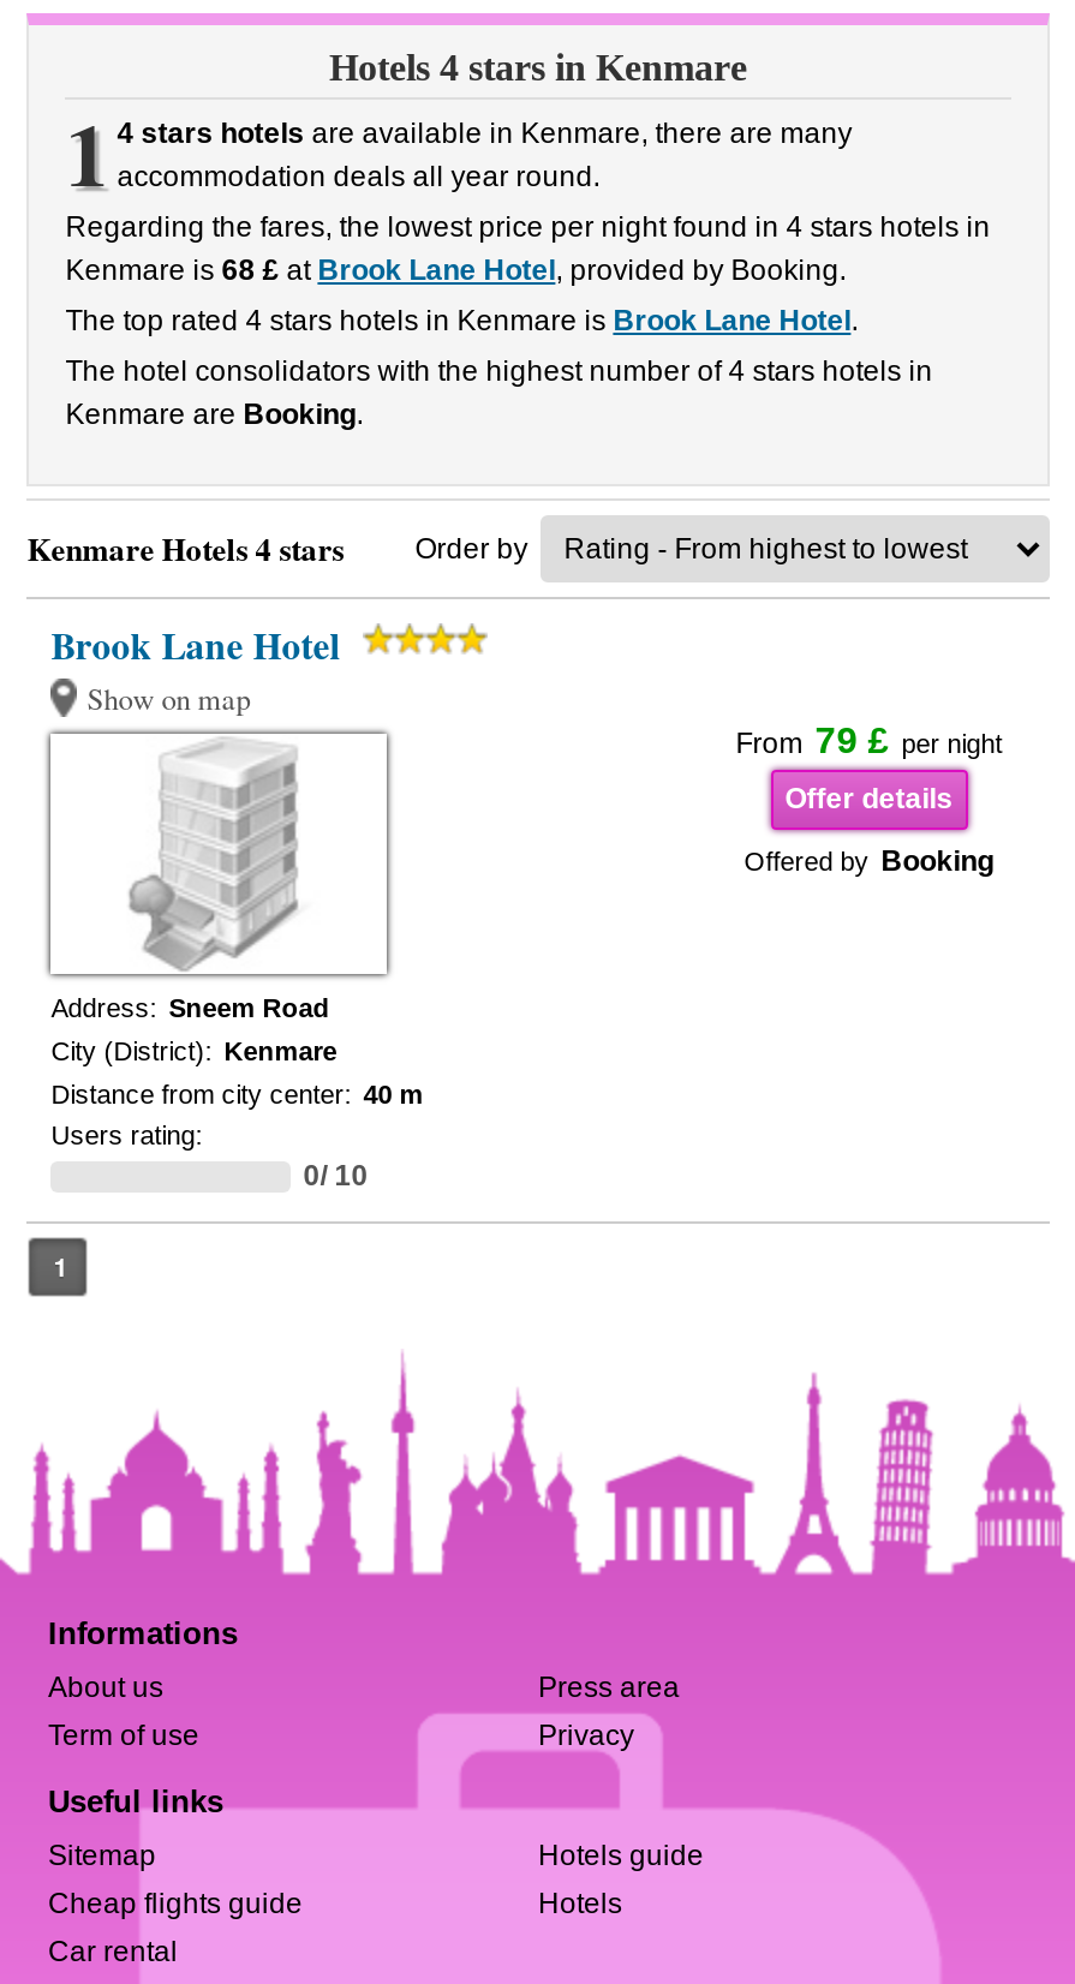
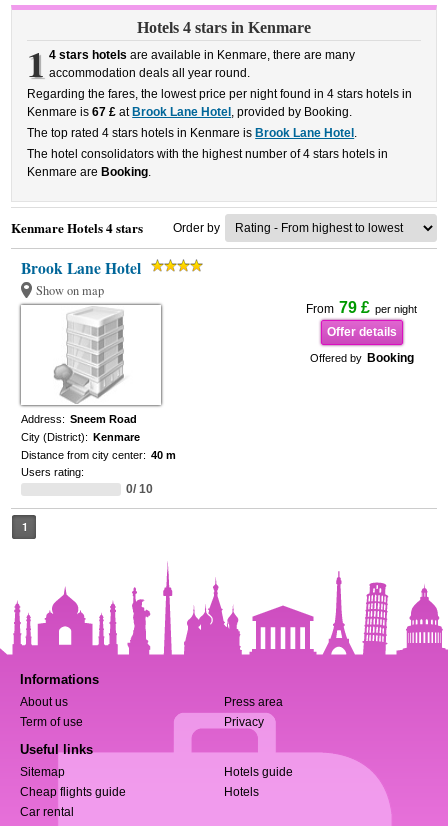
- Kenmare is 68 £at Brook Lane Hotel, provided by Booking.
+ Kenmare is 67 £at Brook Lane Hotel, provided by Booking.
